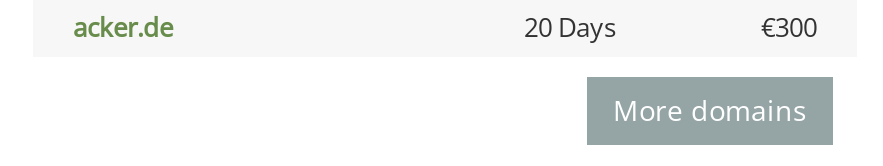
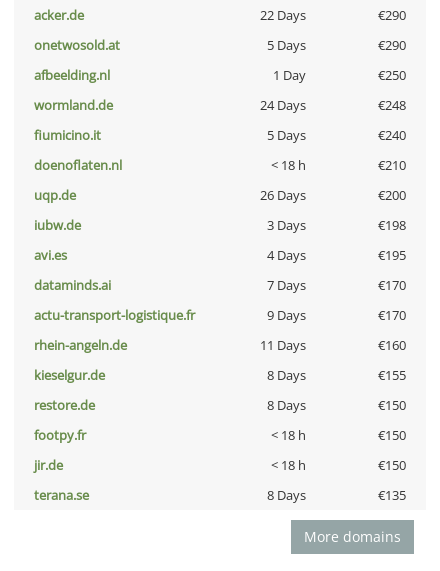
- 20 Days
- €300
+ 22 Days
+ €290
+ onetwosold.at
+ 5 Days
+ €290
+ afbeelding.nl
+ 1 Day
+ €250
+ wormland.de
+ 24 Days
+ €248
+ fiumicino.it
+ 5 Days
+ €240
+ doenoflaten.nl
+ < 18 h
+ €210
+ uqp.de
+ 26 Days
+ €200
+ iubw.de
+ 3 Days
+ €198
+ avi.es
+ 4 Days
+ €195
+ dataminds.ai
+ 7 Days
+ €170
+ actu-transport-logistique.fr
+ 9 Days
+ €170
+ rhein-angeln.de
+ 11 Days
+ €160
+ kieselgur.de
+ 8 Days
+ €155
+ restore.de
+ 8 Days
+ €150
+ footpy.fr
+ < 18 h
+ €150
+ jir.de
+ < 18 h
+ €150
+ terana.se
+ 8 Days
+ €135
